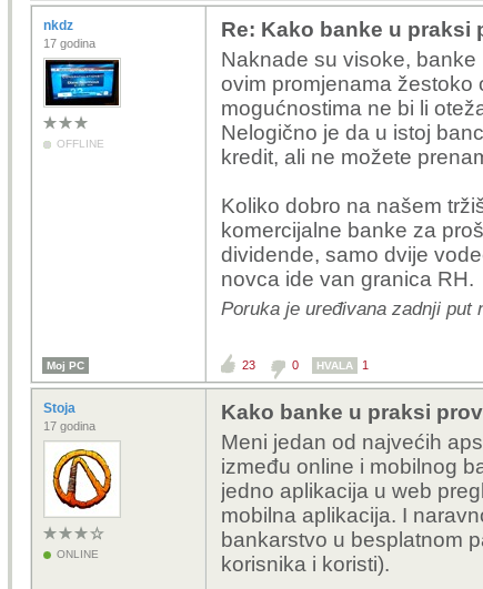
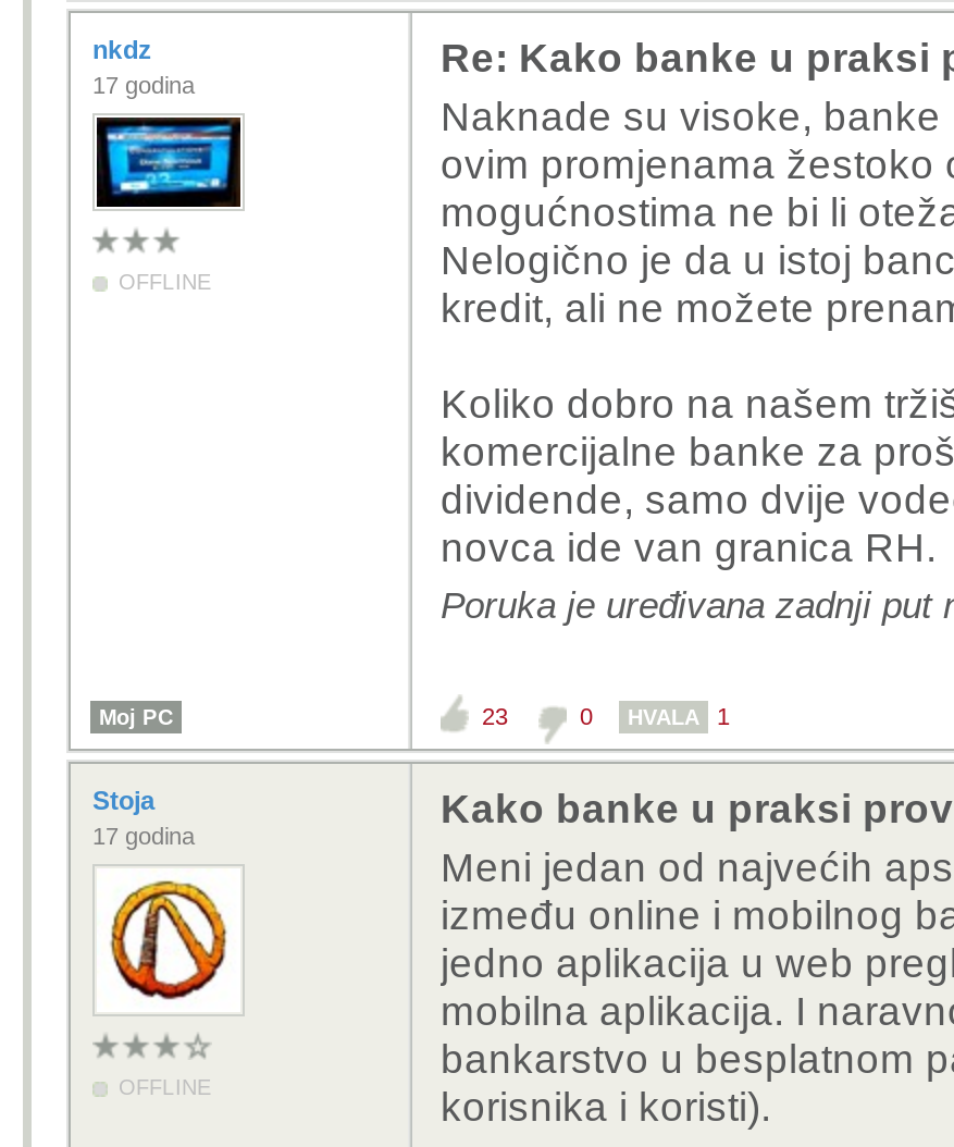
- ONLINE
+ OFFLINE
